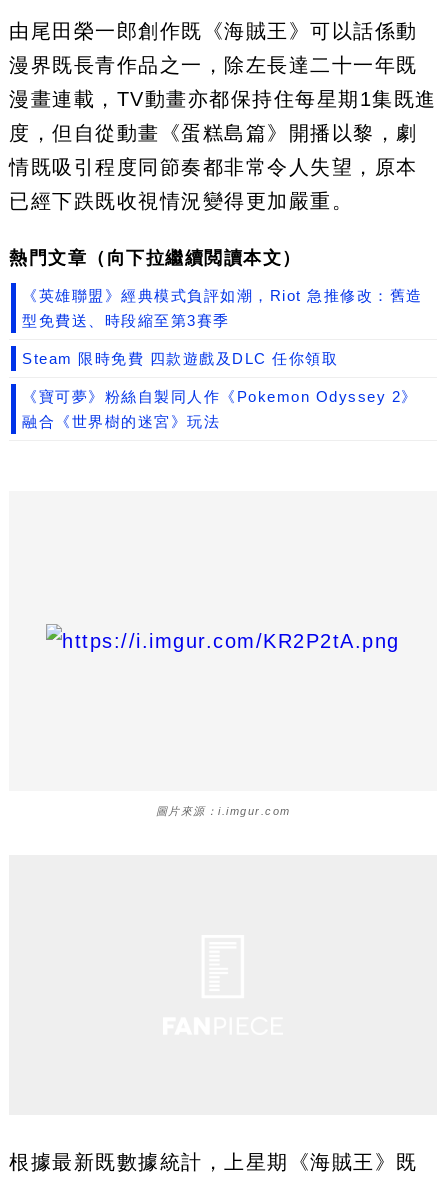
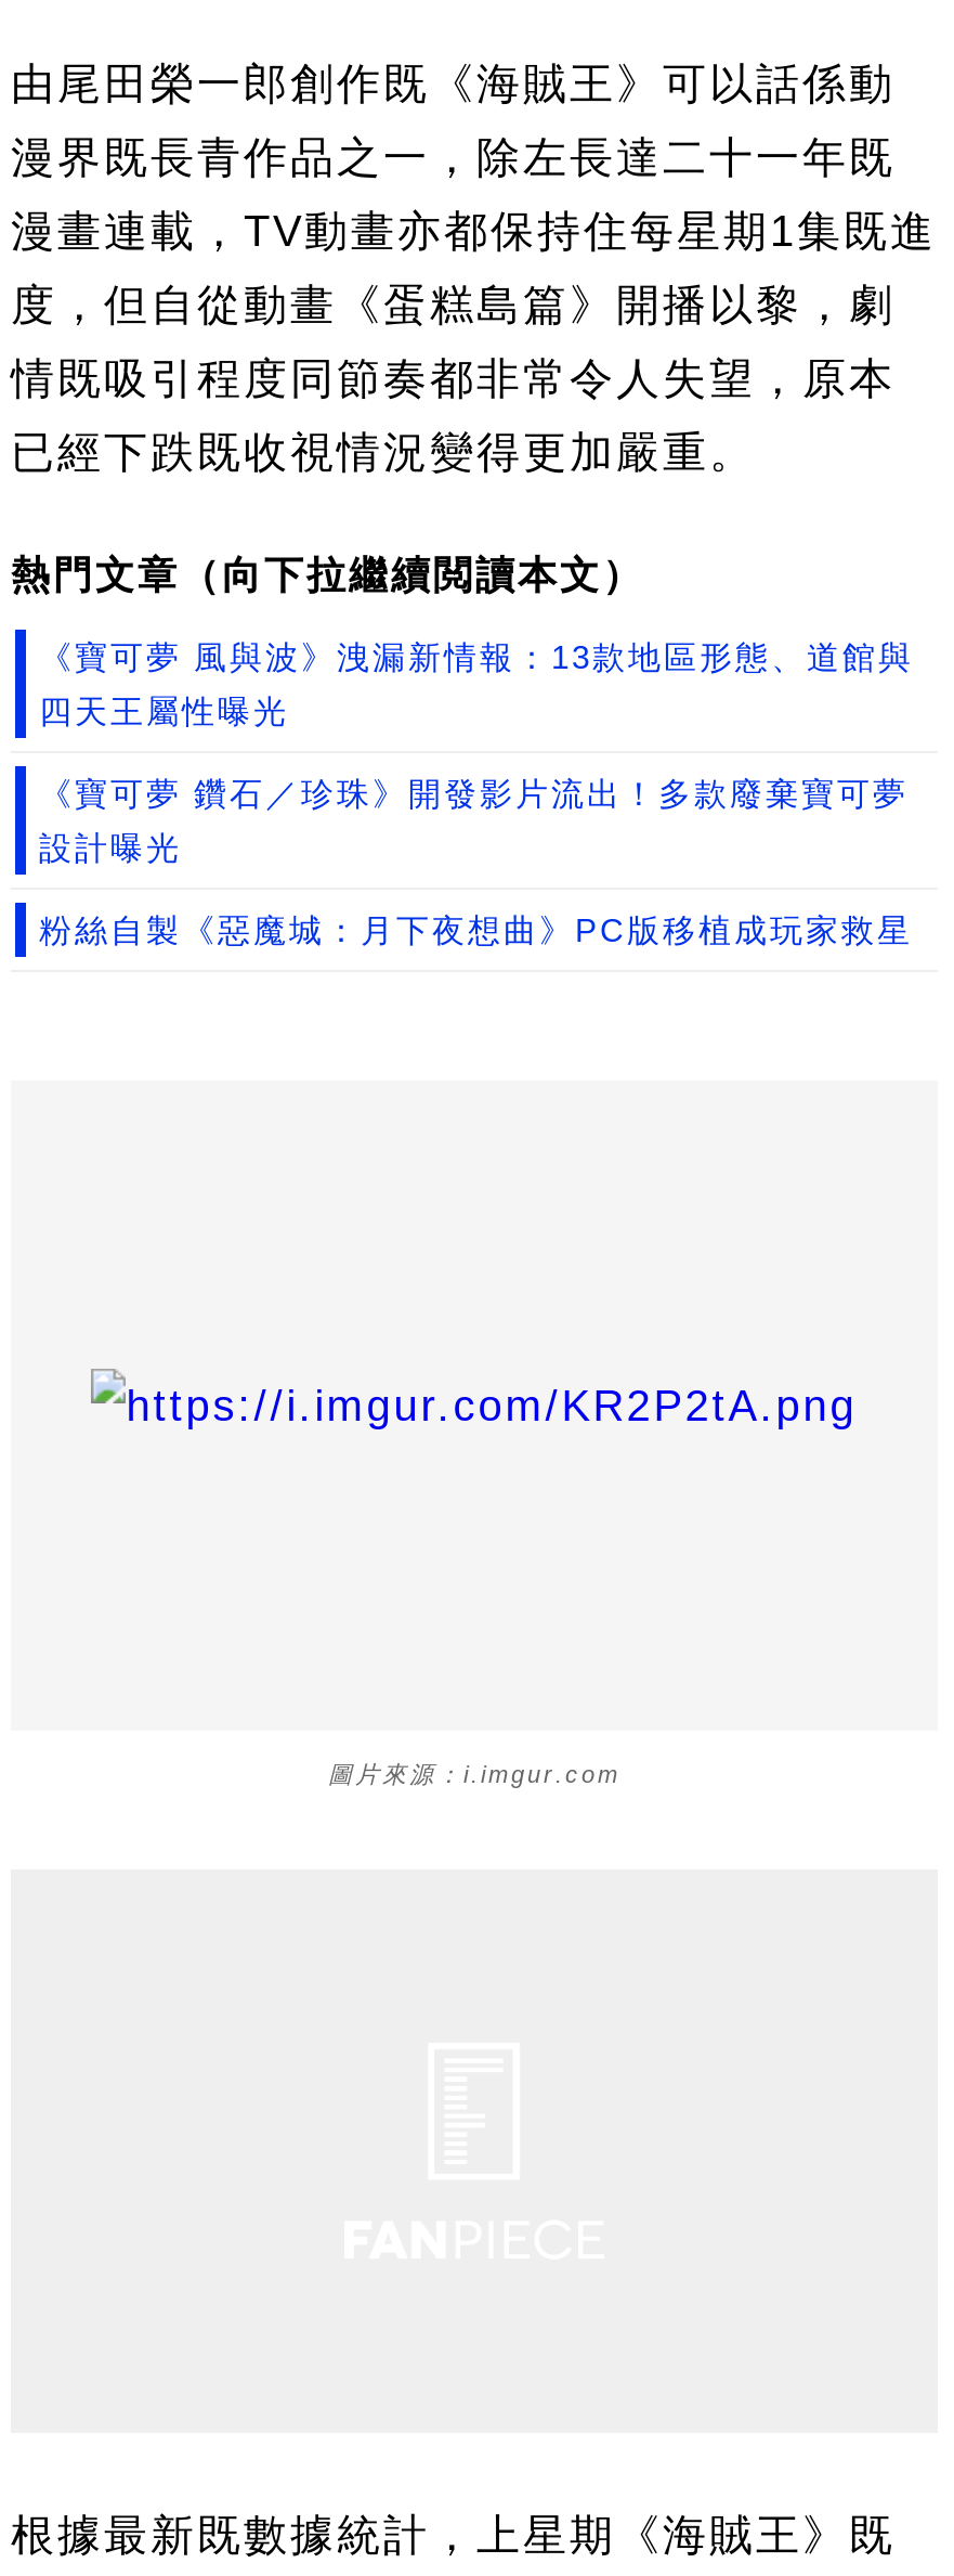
- 《英雄聯盟》經典模式負評如潮，Riot 急推修改：舊造
+ 《寶可夢 風與波》洩漏新情報：13款地區形態、道館與

- 型免費送、時段縮至第3賽季
+ 四天王屬性曝光

- Steam 限時免費 四款遊戲及DLC 任你領取
+ 《寶可夢 鑽石／珍珠》開發影片流出！多款廢棄寶可夢

- 《寶可夢》粉絲自製同人作《Pokemon Odyssey 2》
+ 設計曝光

- 融合《世界樹的迷宮》玩法
+ 粉絲自製《惡魔城：月下夜想曲》PC版移植成玩家救星
